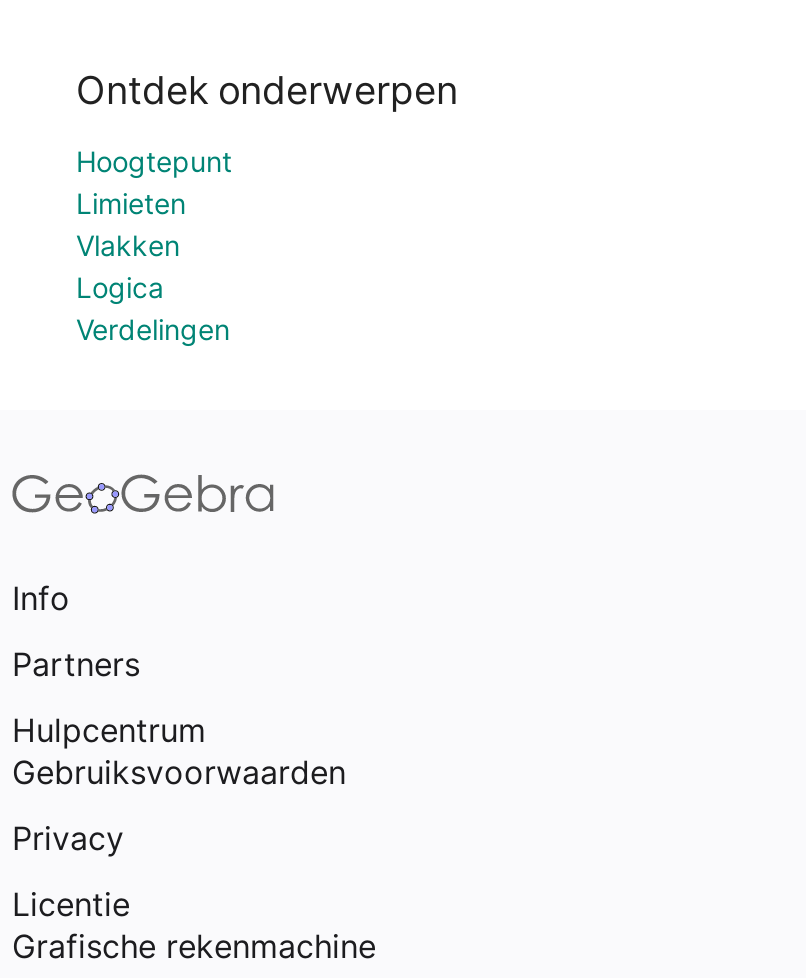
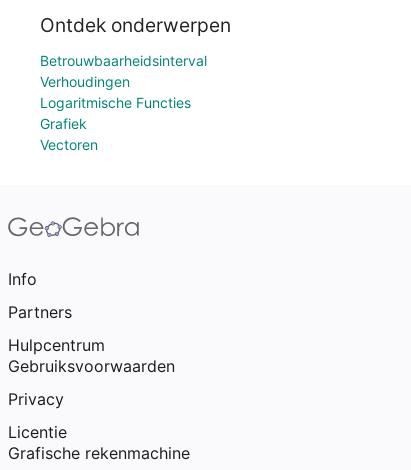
- Hoogtepunt
- Limieten
- Vlakken
- Logica
- Verdelingen
+ Betrouwbaarheidsinterval
+ Verhoudingen
+ Logaritmische Functies
+ Grafiek
+ Vectoren
